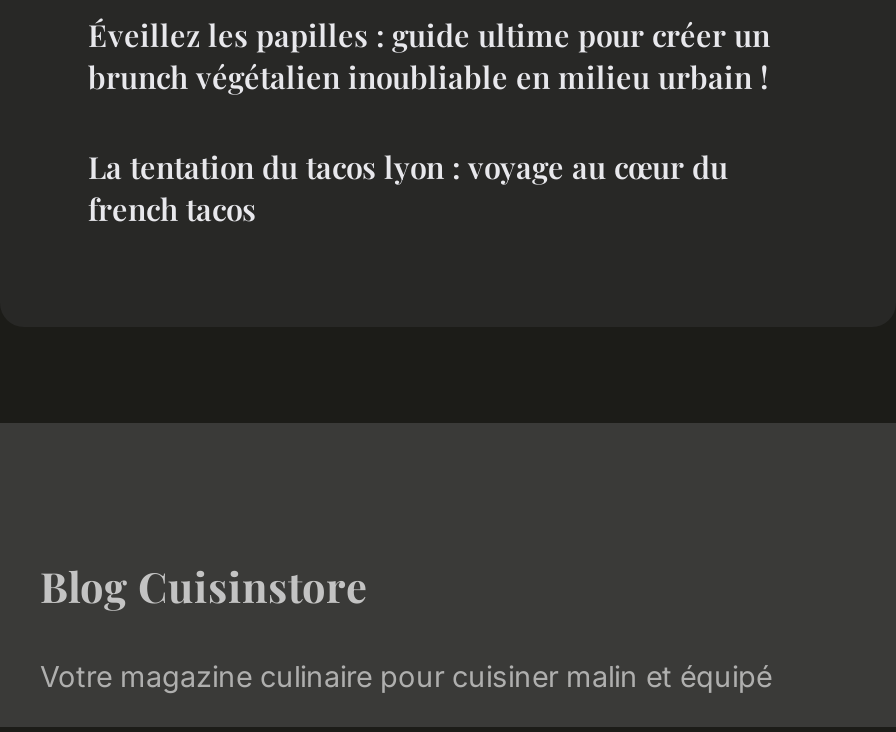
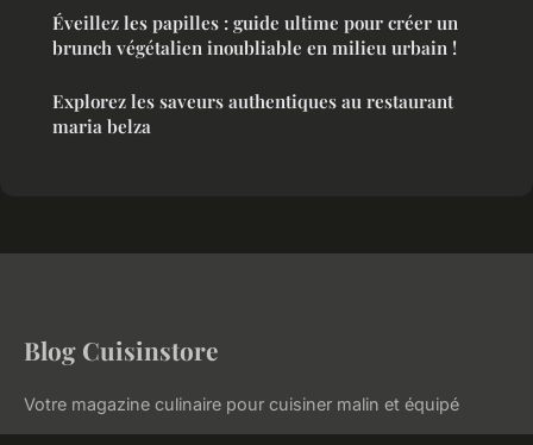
- La tentation du tacos lyon : voyage au cœur du
- french tacos
+ Explorez les saveurs authentiques au restaurant
+ maria belza
